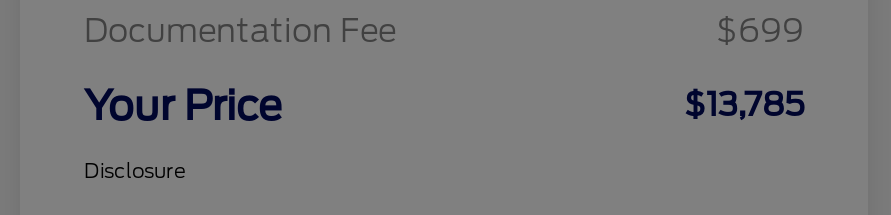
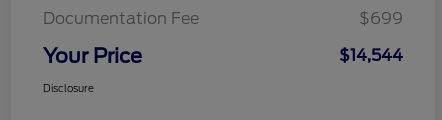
- $13,785
+ $14,544
